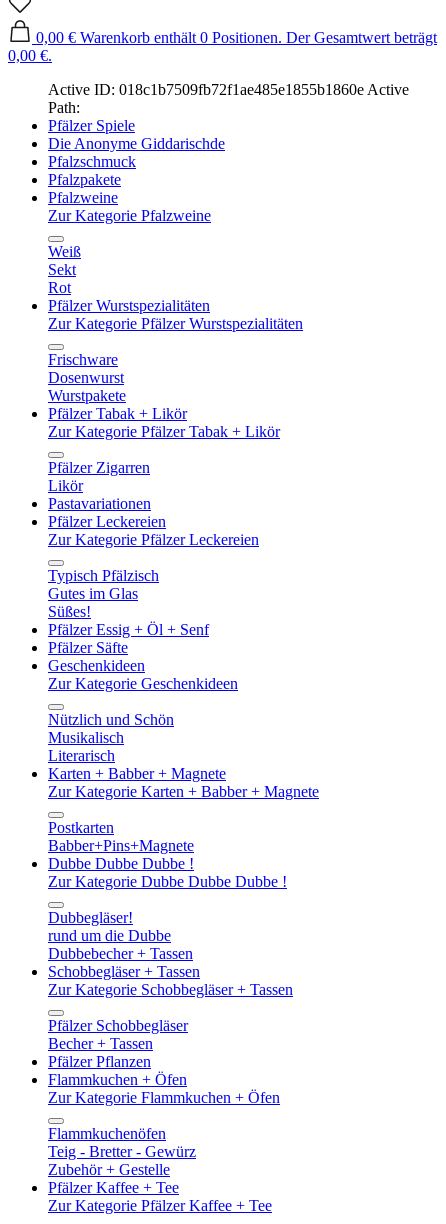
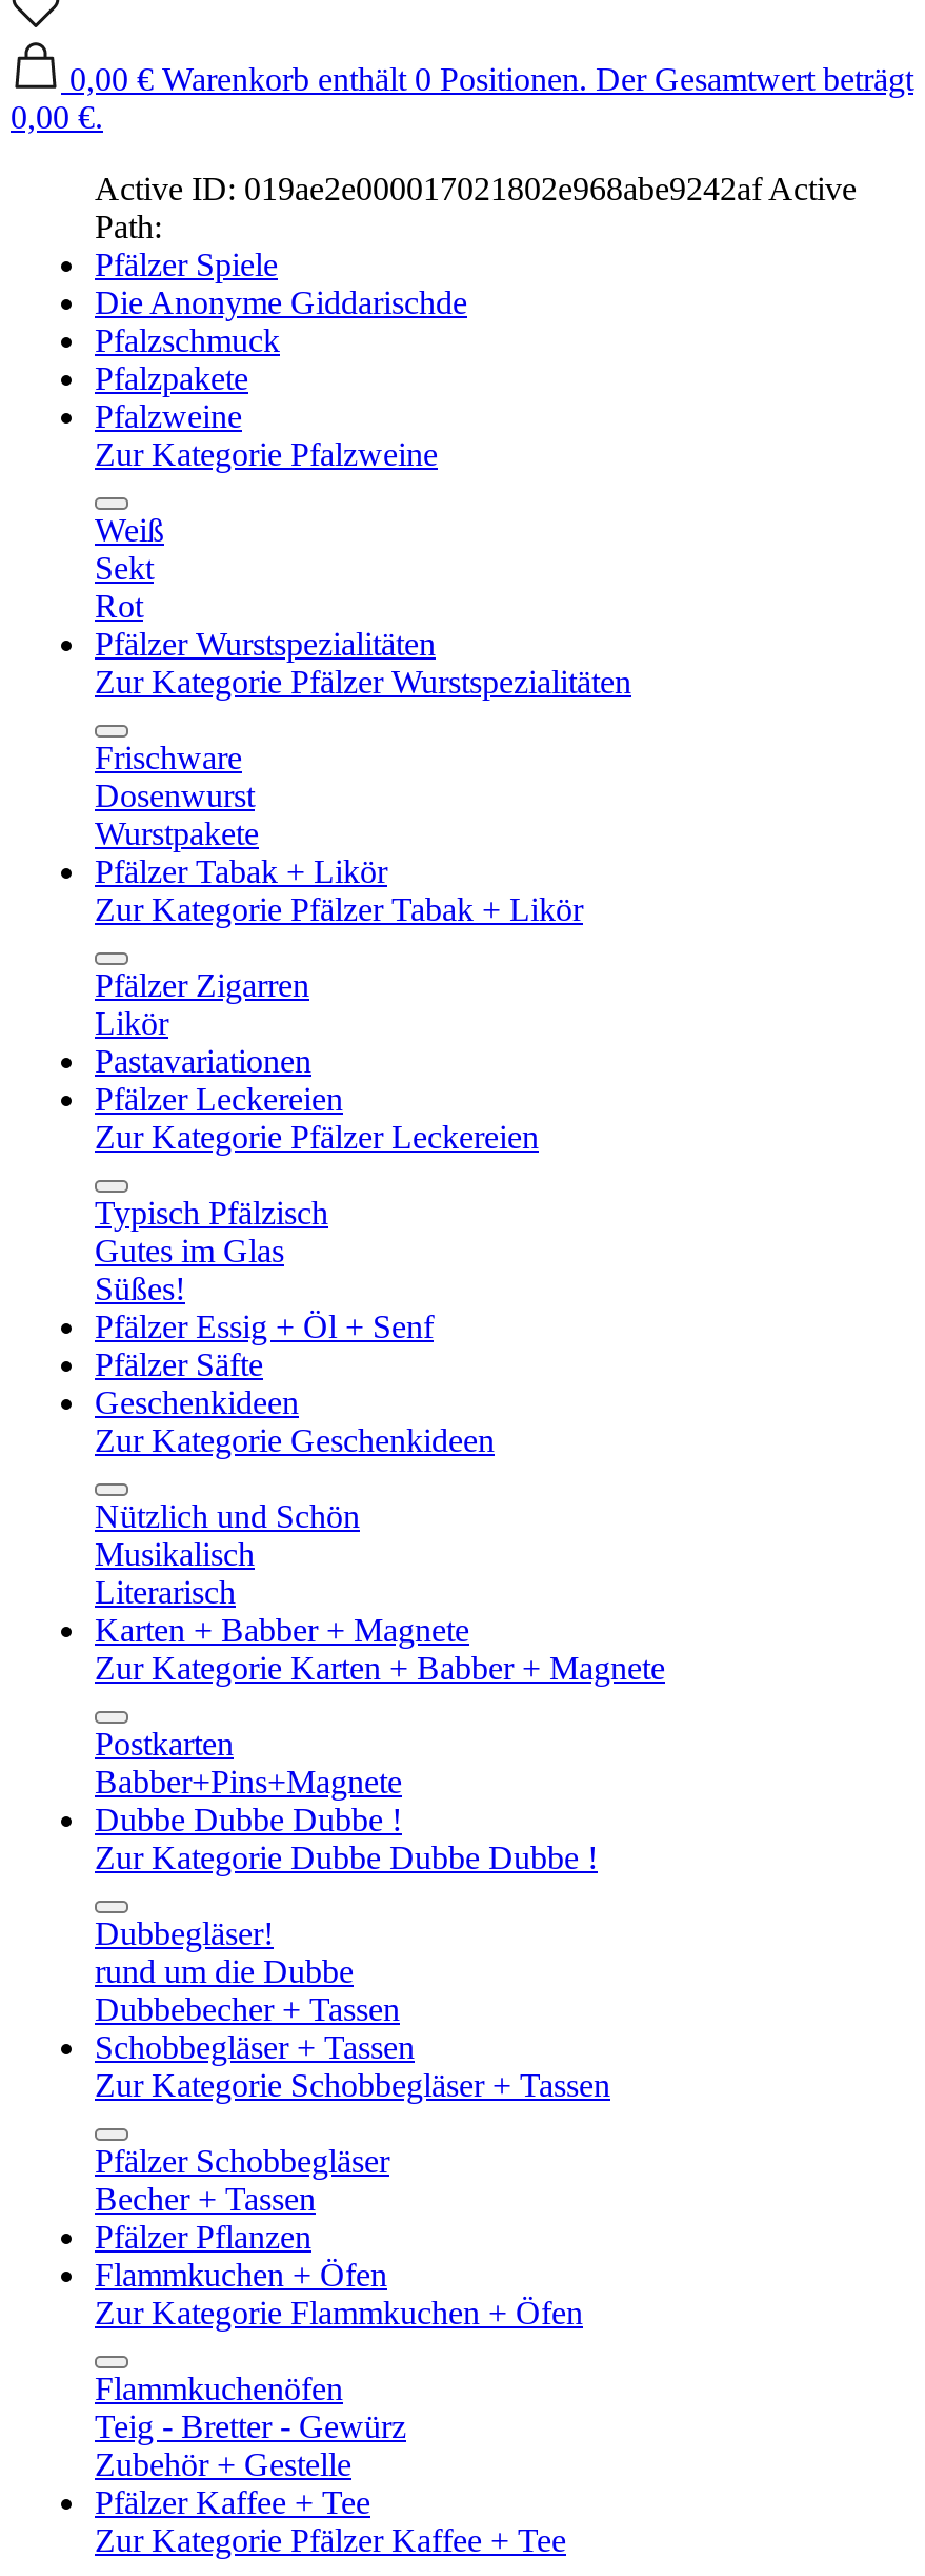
- Active ID: 018c1b7509fb72f1ae485e1855b1860e Active
+ Active ID: 019ae2e000017021802e968abe9242af Active
